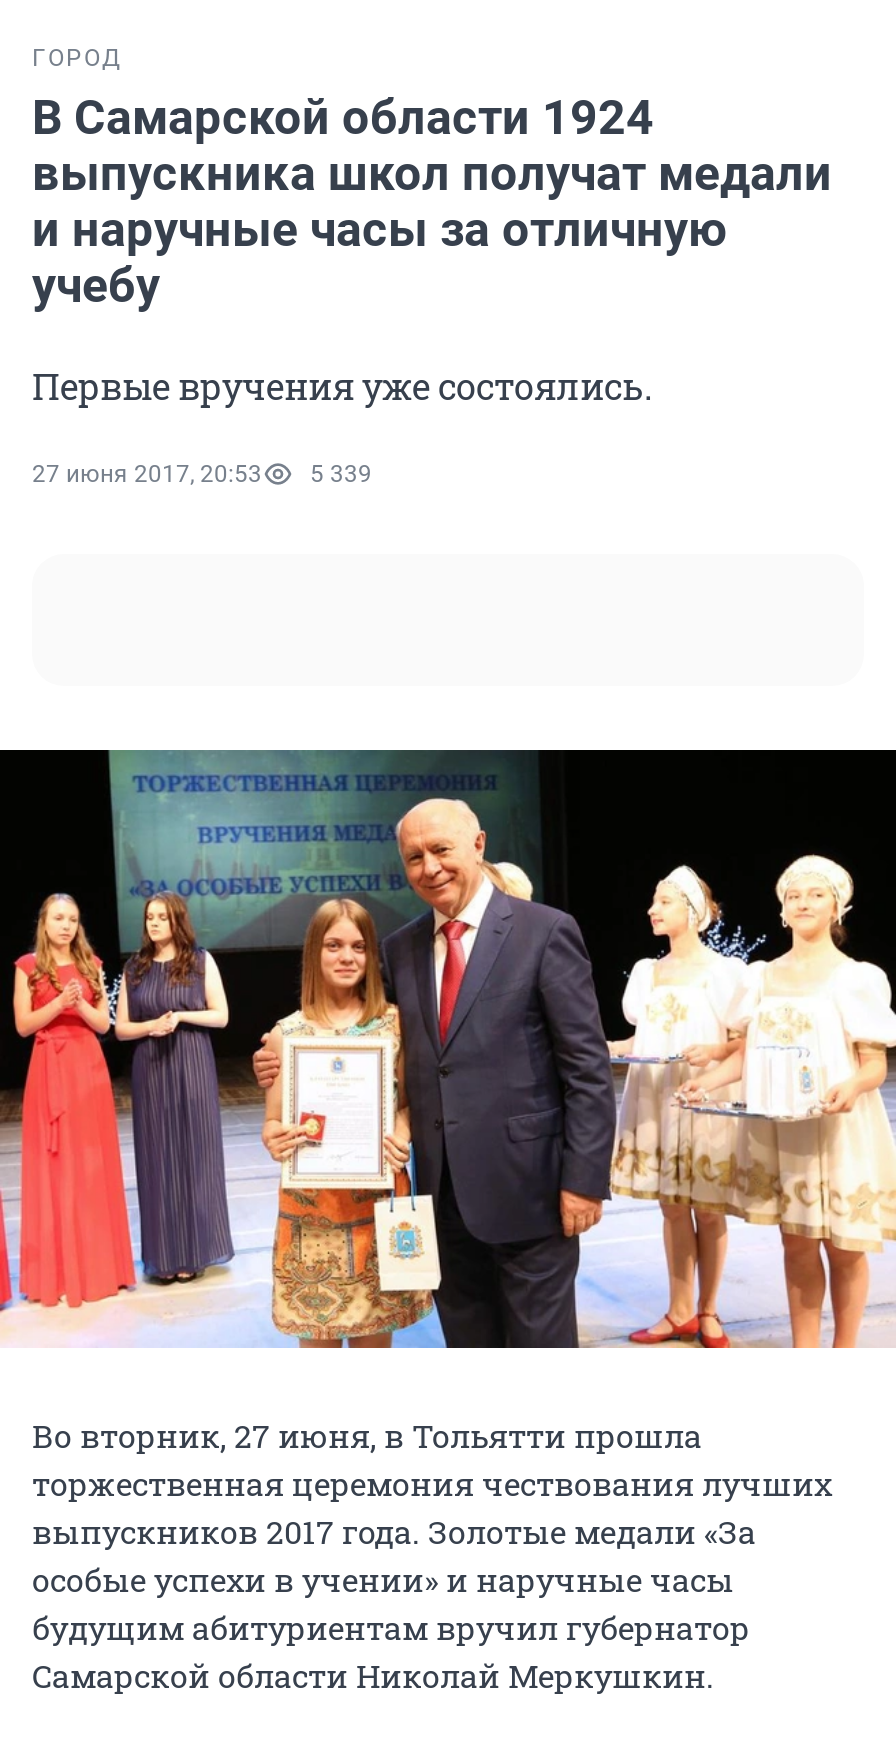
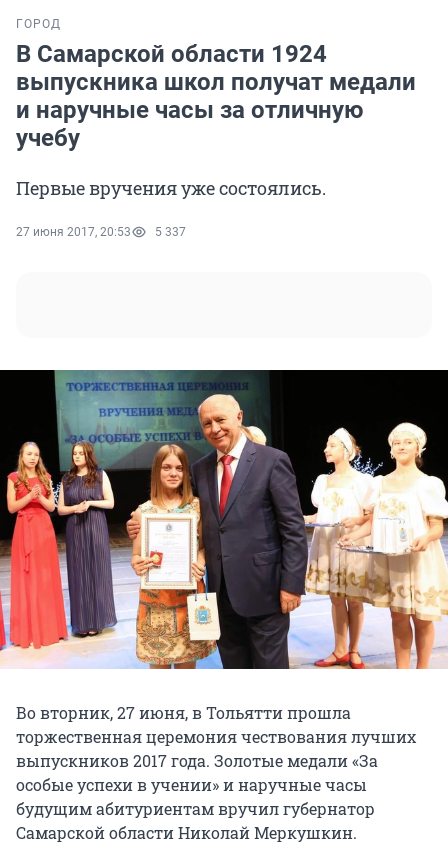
- 27 июня 2017, 20:53 5 339
+ 27 июня 2017, 20:53 5 337
